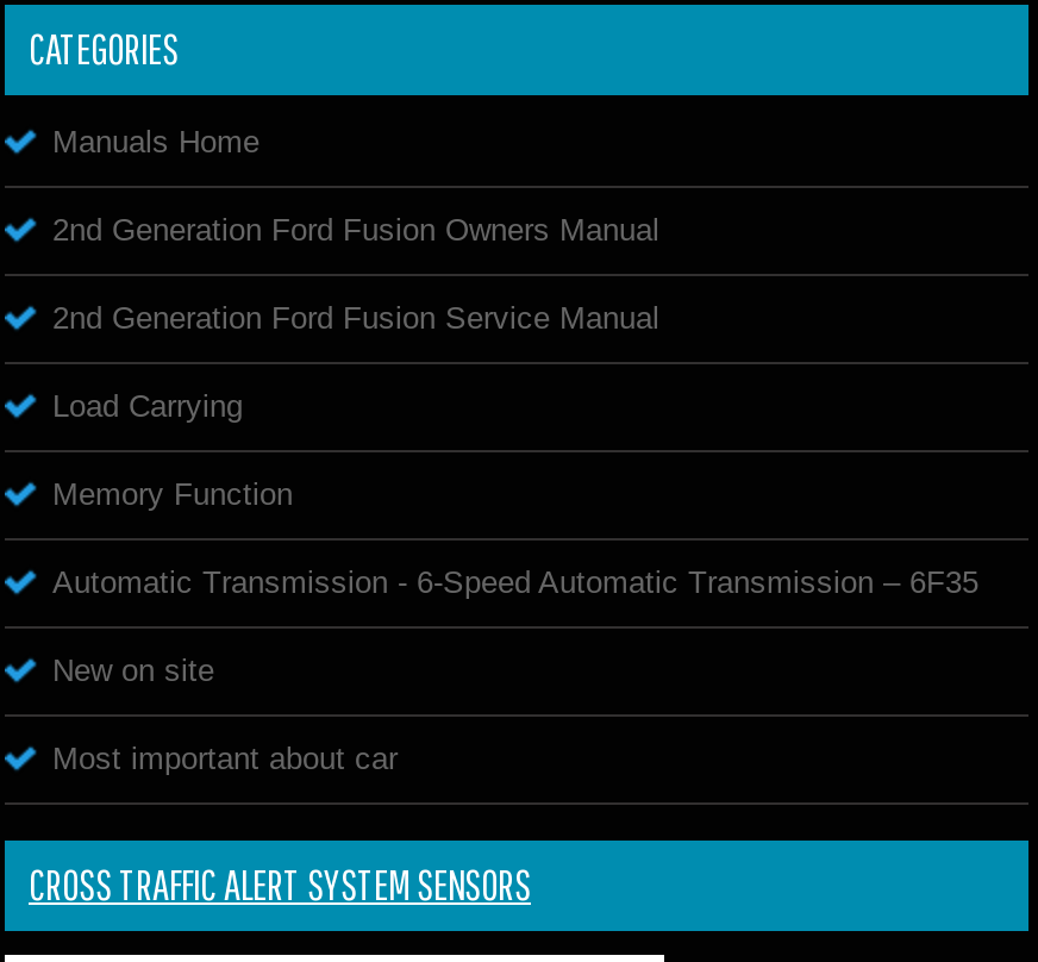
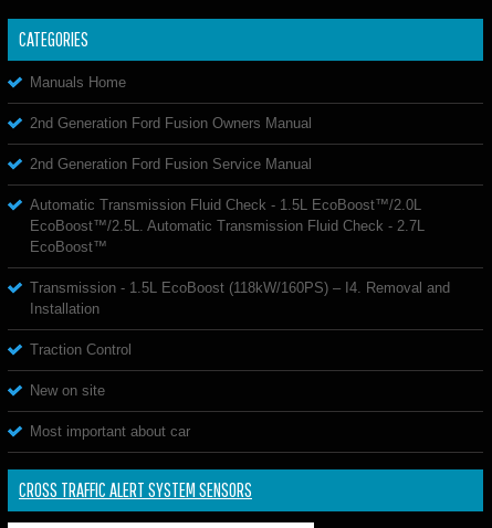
- Load Carrying
+ Automatic Transmission Fluid Check - 1.5L EcoBoost™/2.0L
+ EcoBoost™/2.5L. Automatic Transmission Fluid Check - 2.7L
+ EcoBoost™

- Memory Function
+ Transmission - 1.5L EcoBoost (118kW/160PS) – I4. Removal and
+ Installation

- Automatic Transmission - 6-Speed Automatic Transmission – 6F35
+ Traction Control
